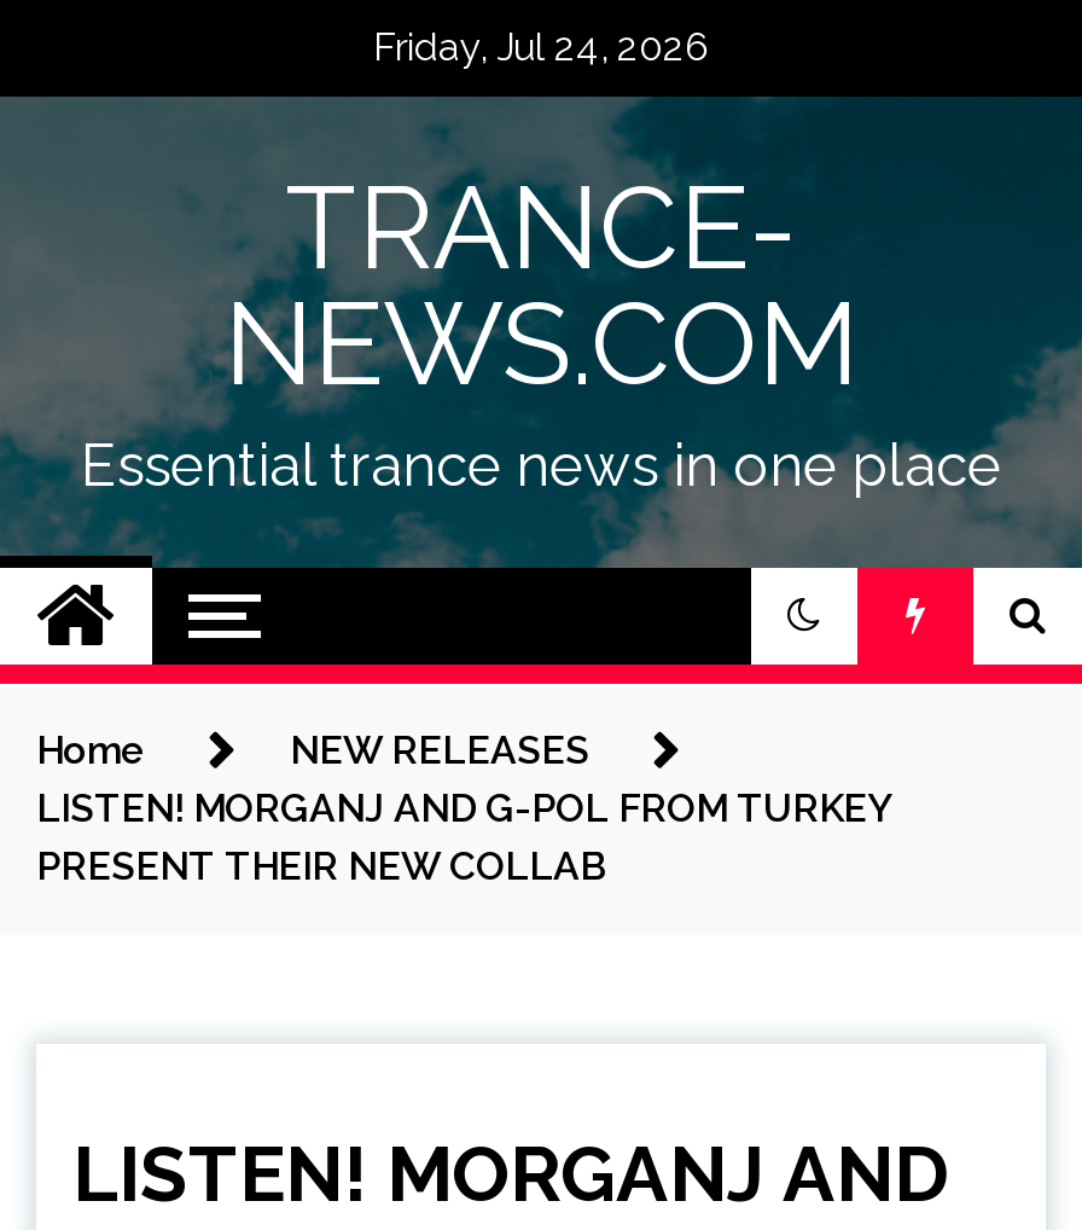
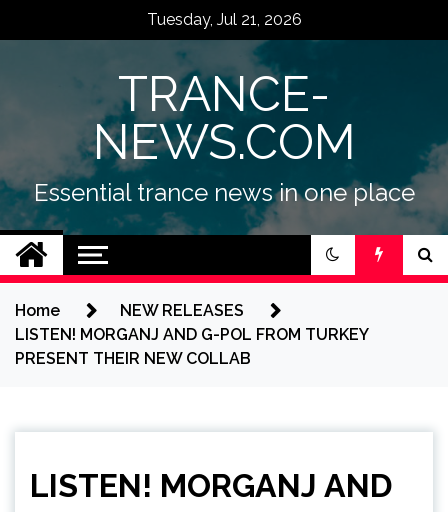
- Friday, Jul 24, 2026
+ Tuesday, Jul 21, 2026
